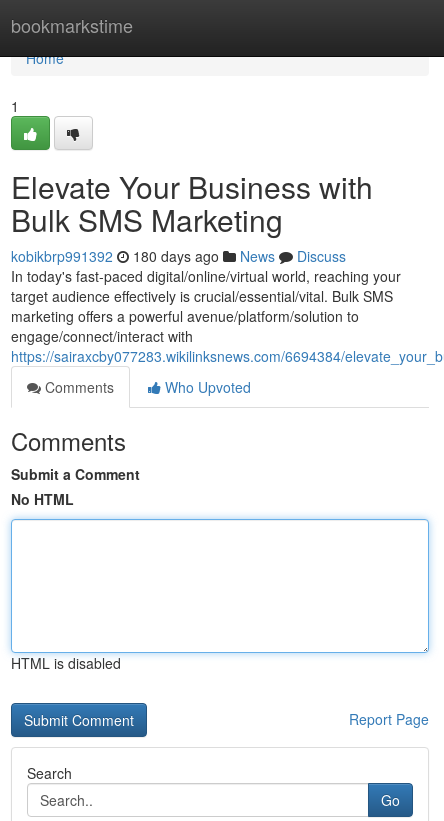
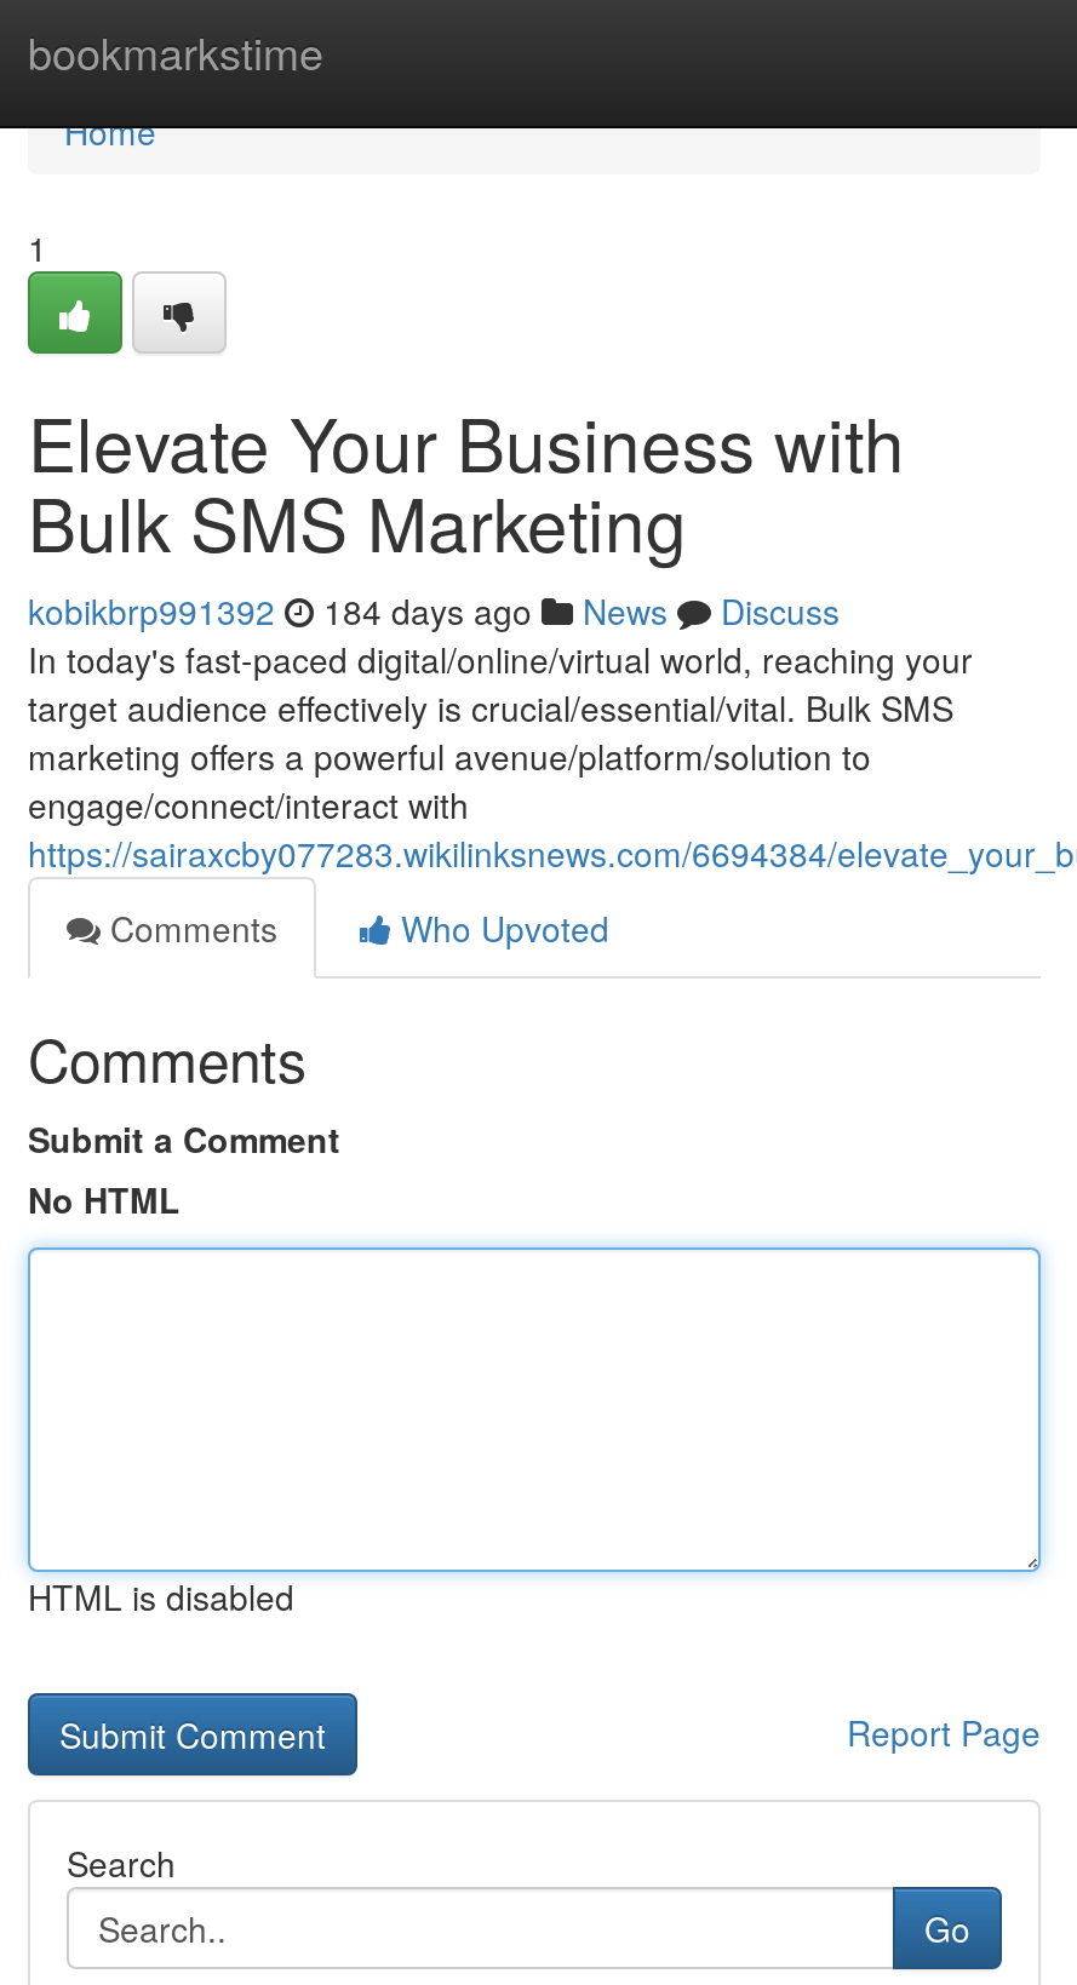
- kobikbrp991392 180 days ago News Discuss
+ kobikbrp991392 184 days ago News Discuss
